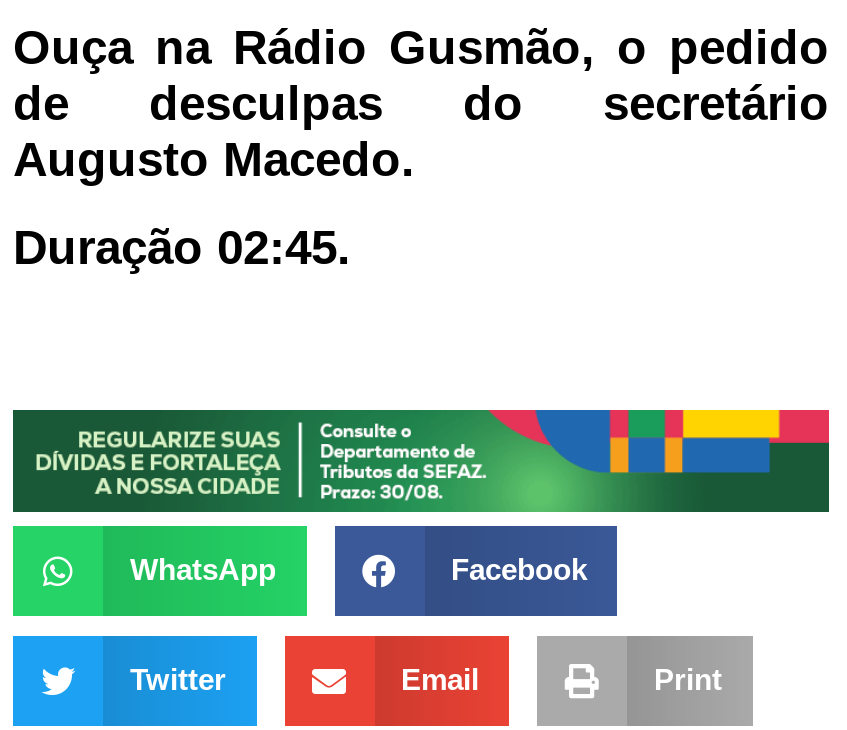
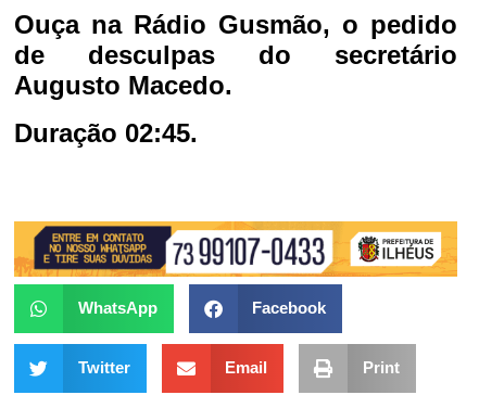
- [image]
+ [image]
